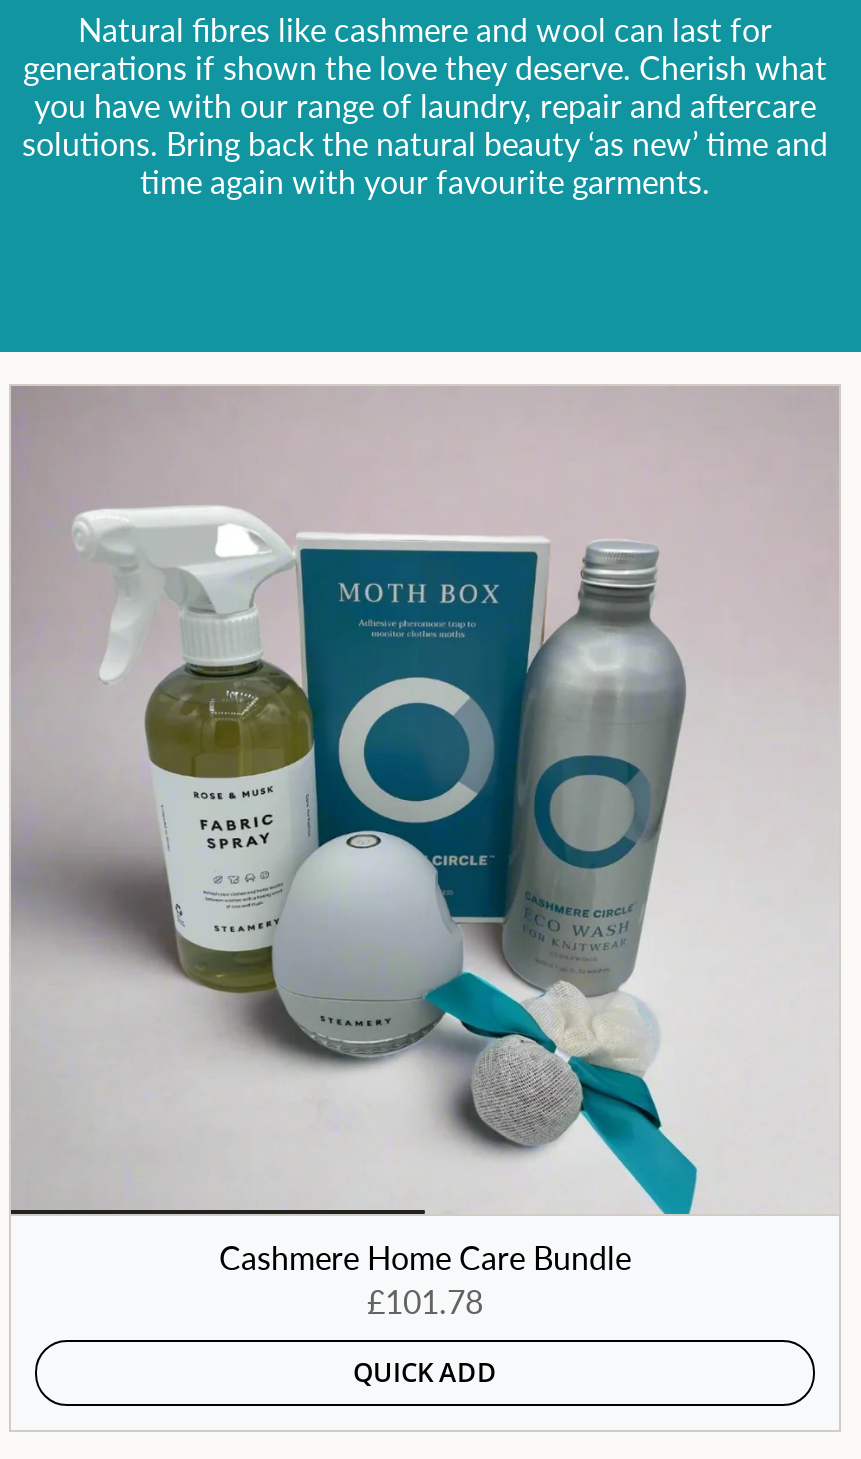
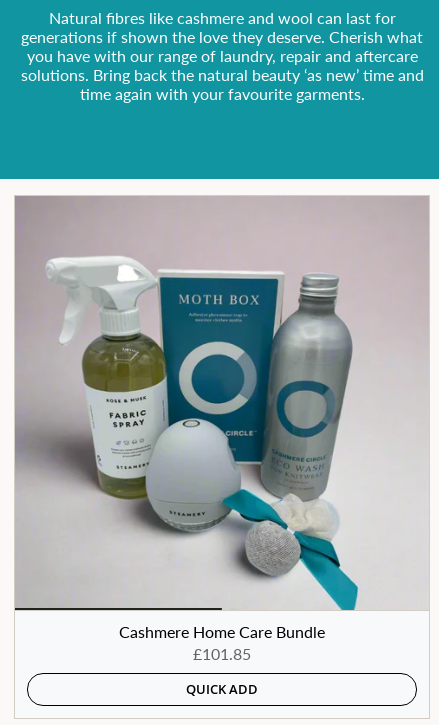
- £101.78
+ £101.85
